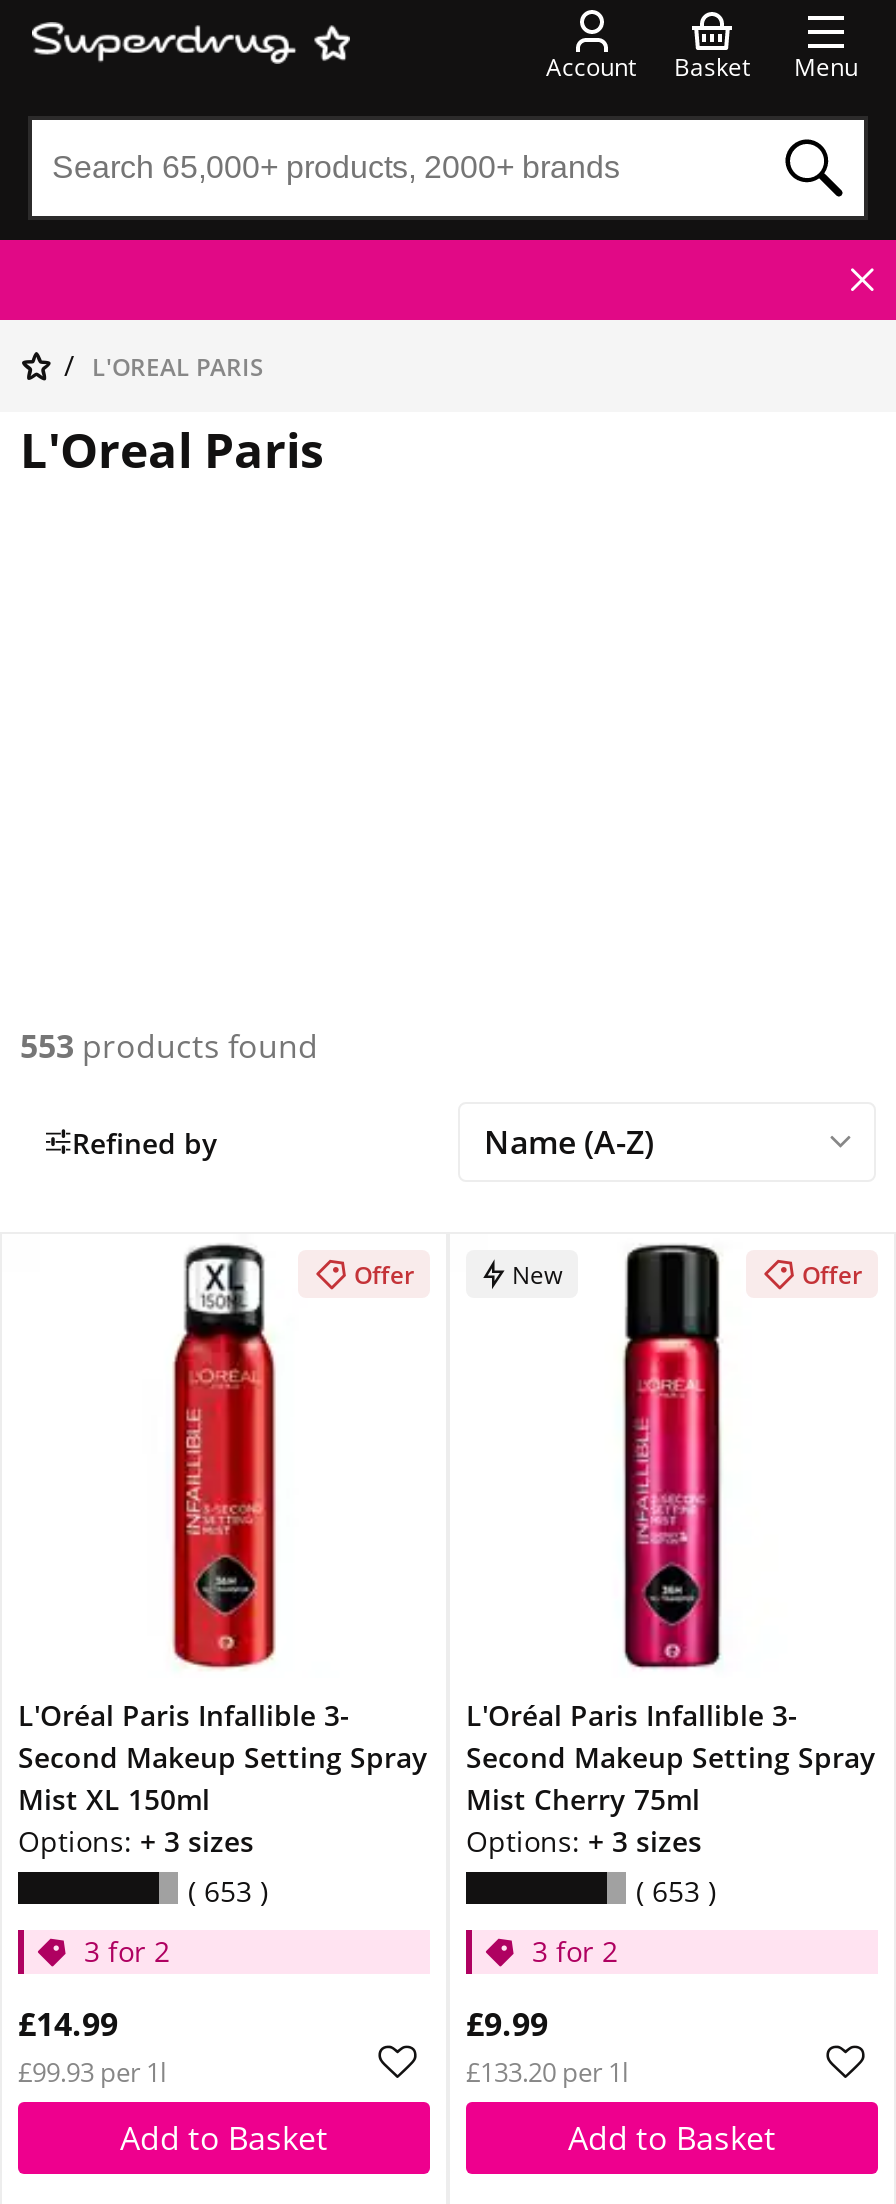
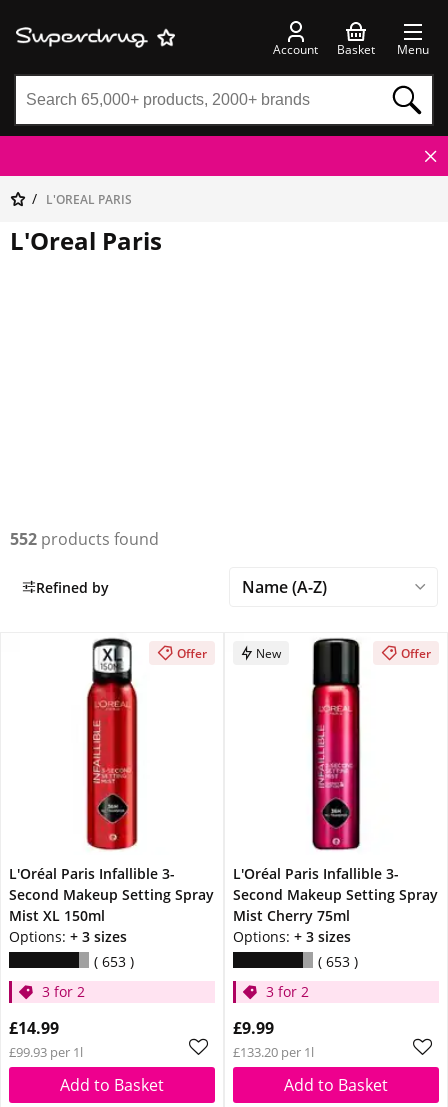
- 553 products found
+ 552 products found
